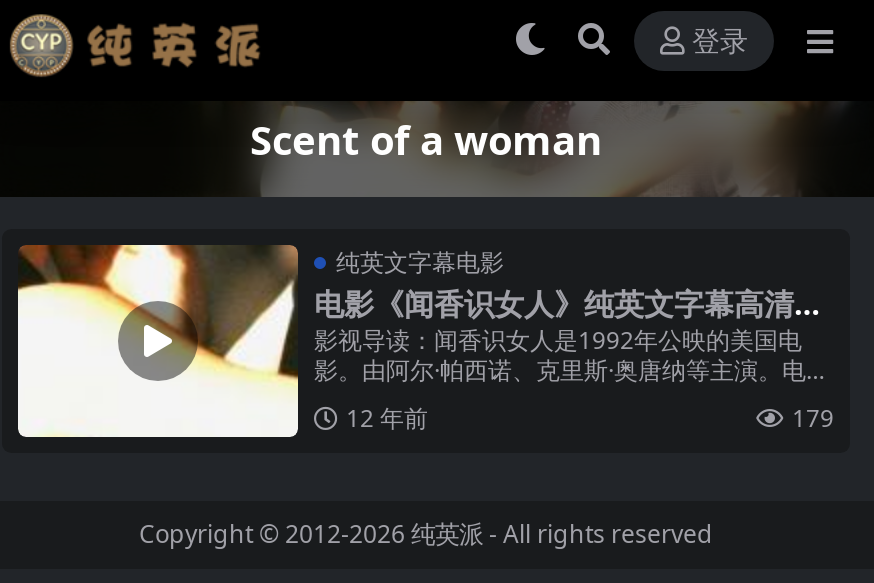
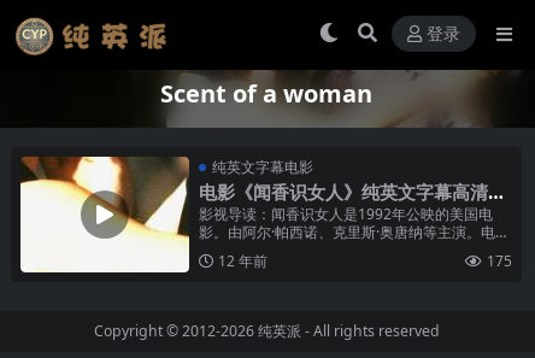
- 179
+ 175
